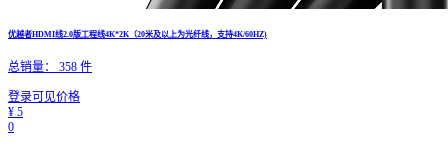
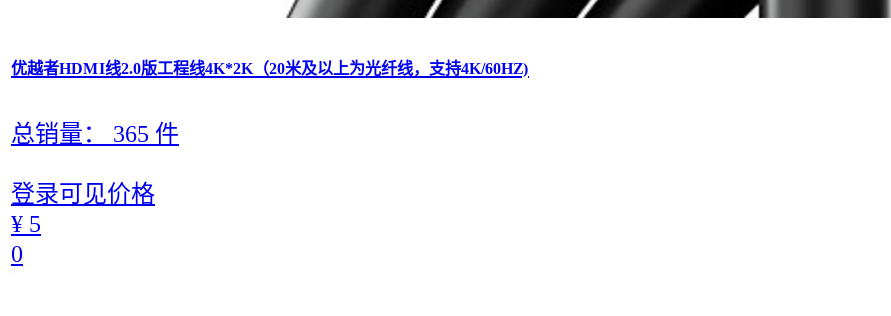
- 总销量：358件
+ 总销量：365件
